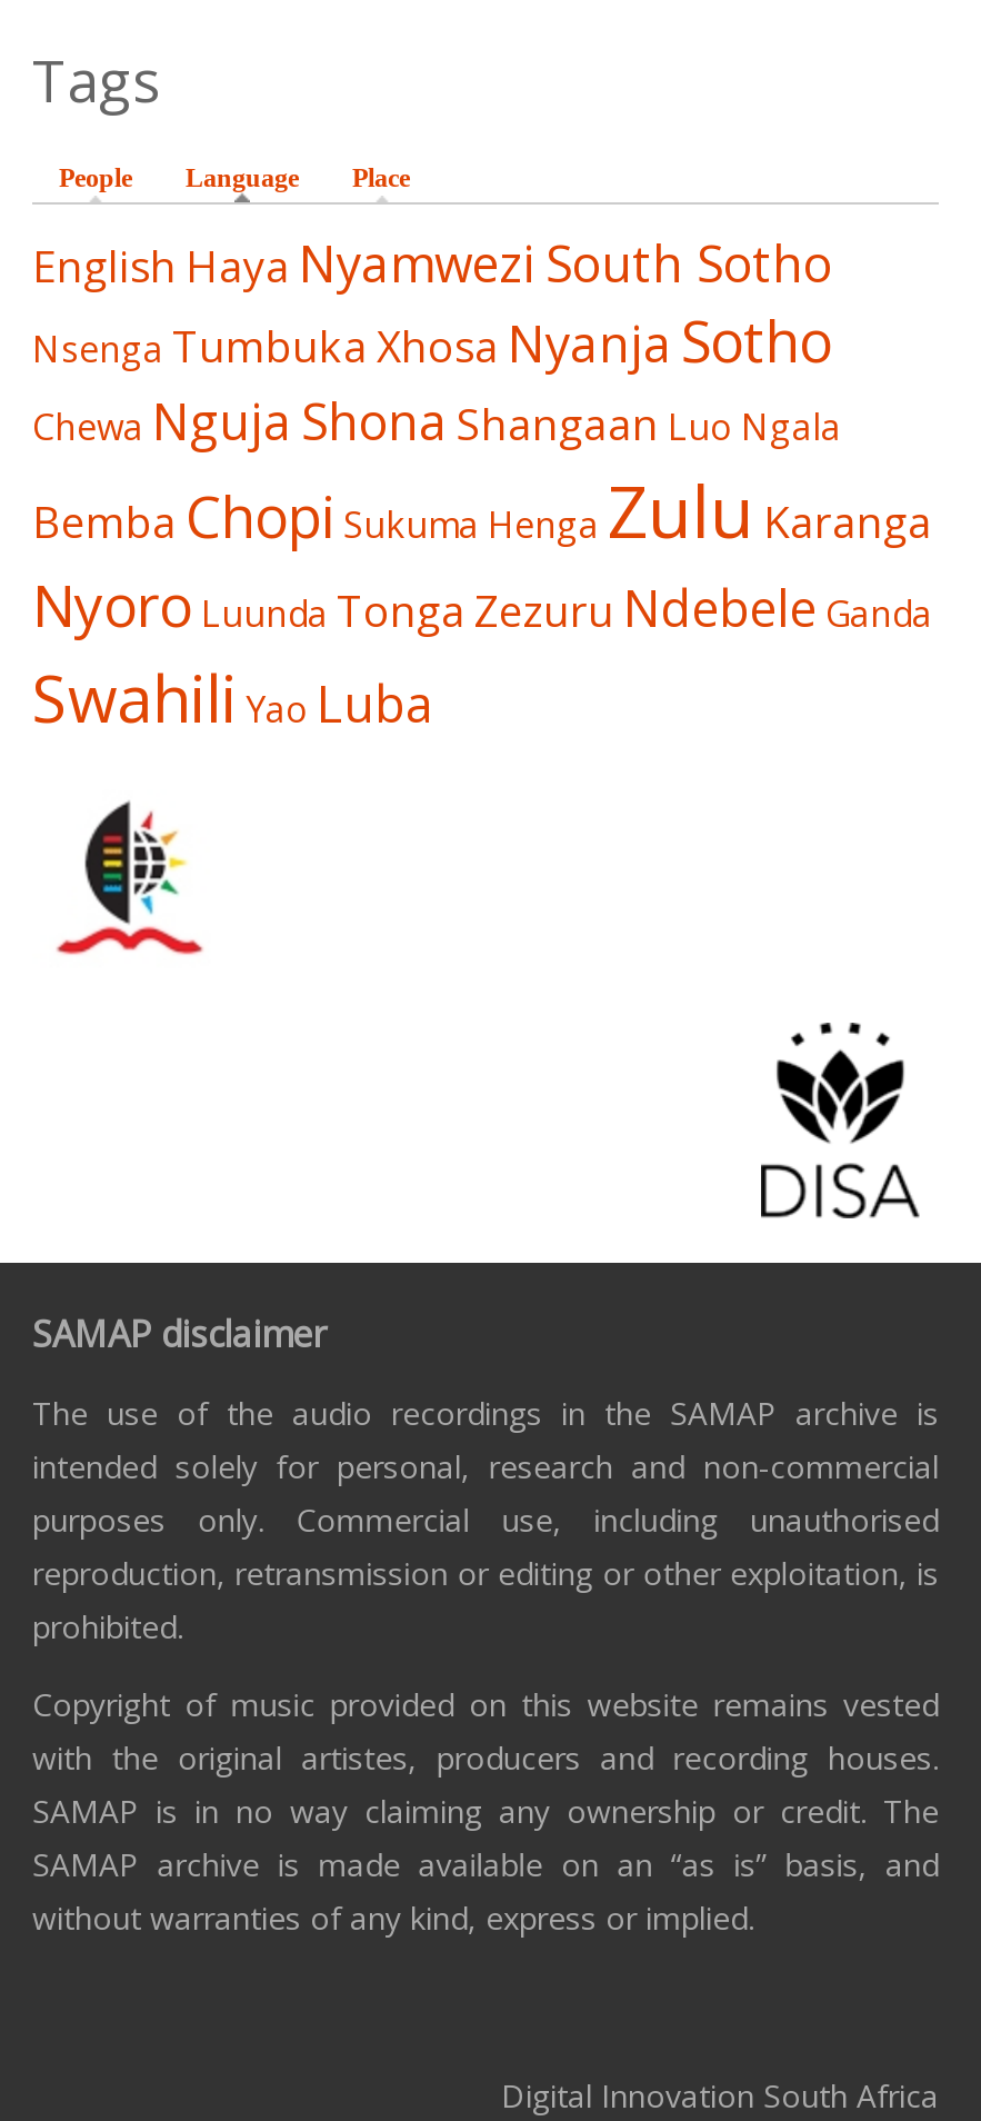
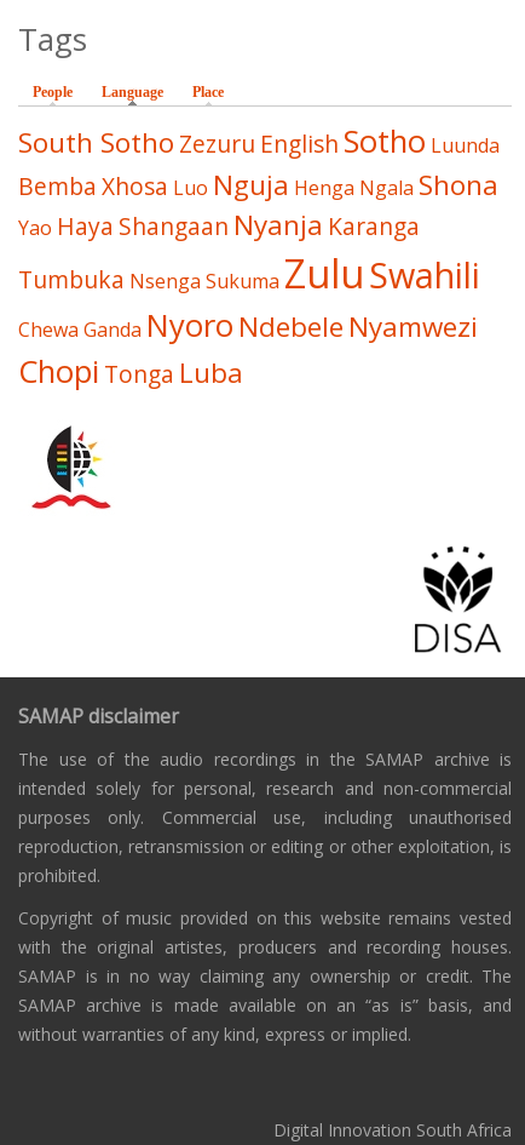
- English Haya Nyamwezi South Sotho
- Nsenga Tumbuka Xhosa Nyanja Sotho
- Chewa Nguja Shona Shangaan Luo Ngala
- Bemba Chopi Sukuma Henga Zulu Karanga
- Nyoro Luunda Tonga Zezuru Ndebele Ganda
- Swahili Yao Luba
+ South Sotho Zezuru English Sotho Luunda
+ Bemba Xhosa Luo Nguja Henga Ngala Shona
+ Yao Haya Shangaan Nyanja Karanga
+ Tumbuka Nsenga Sukuma Zulu Swahili
+ Chewa Ganda Nyoro Ndebele Nyamwezi
+ Chopi Tonga Luba
